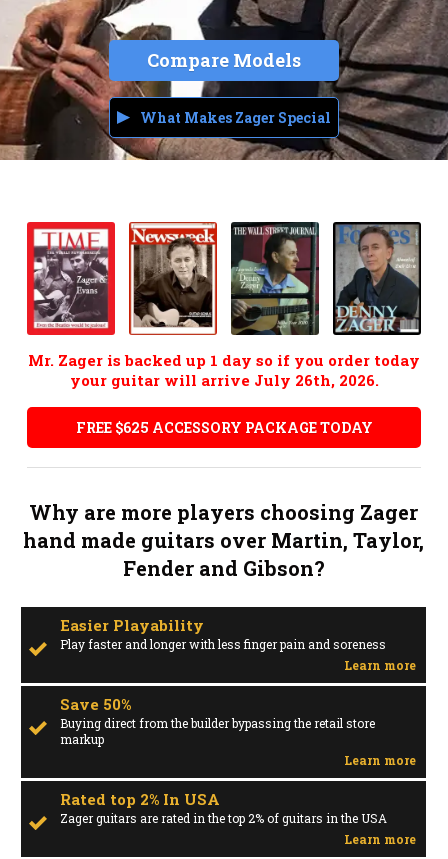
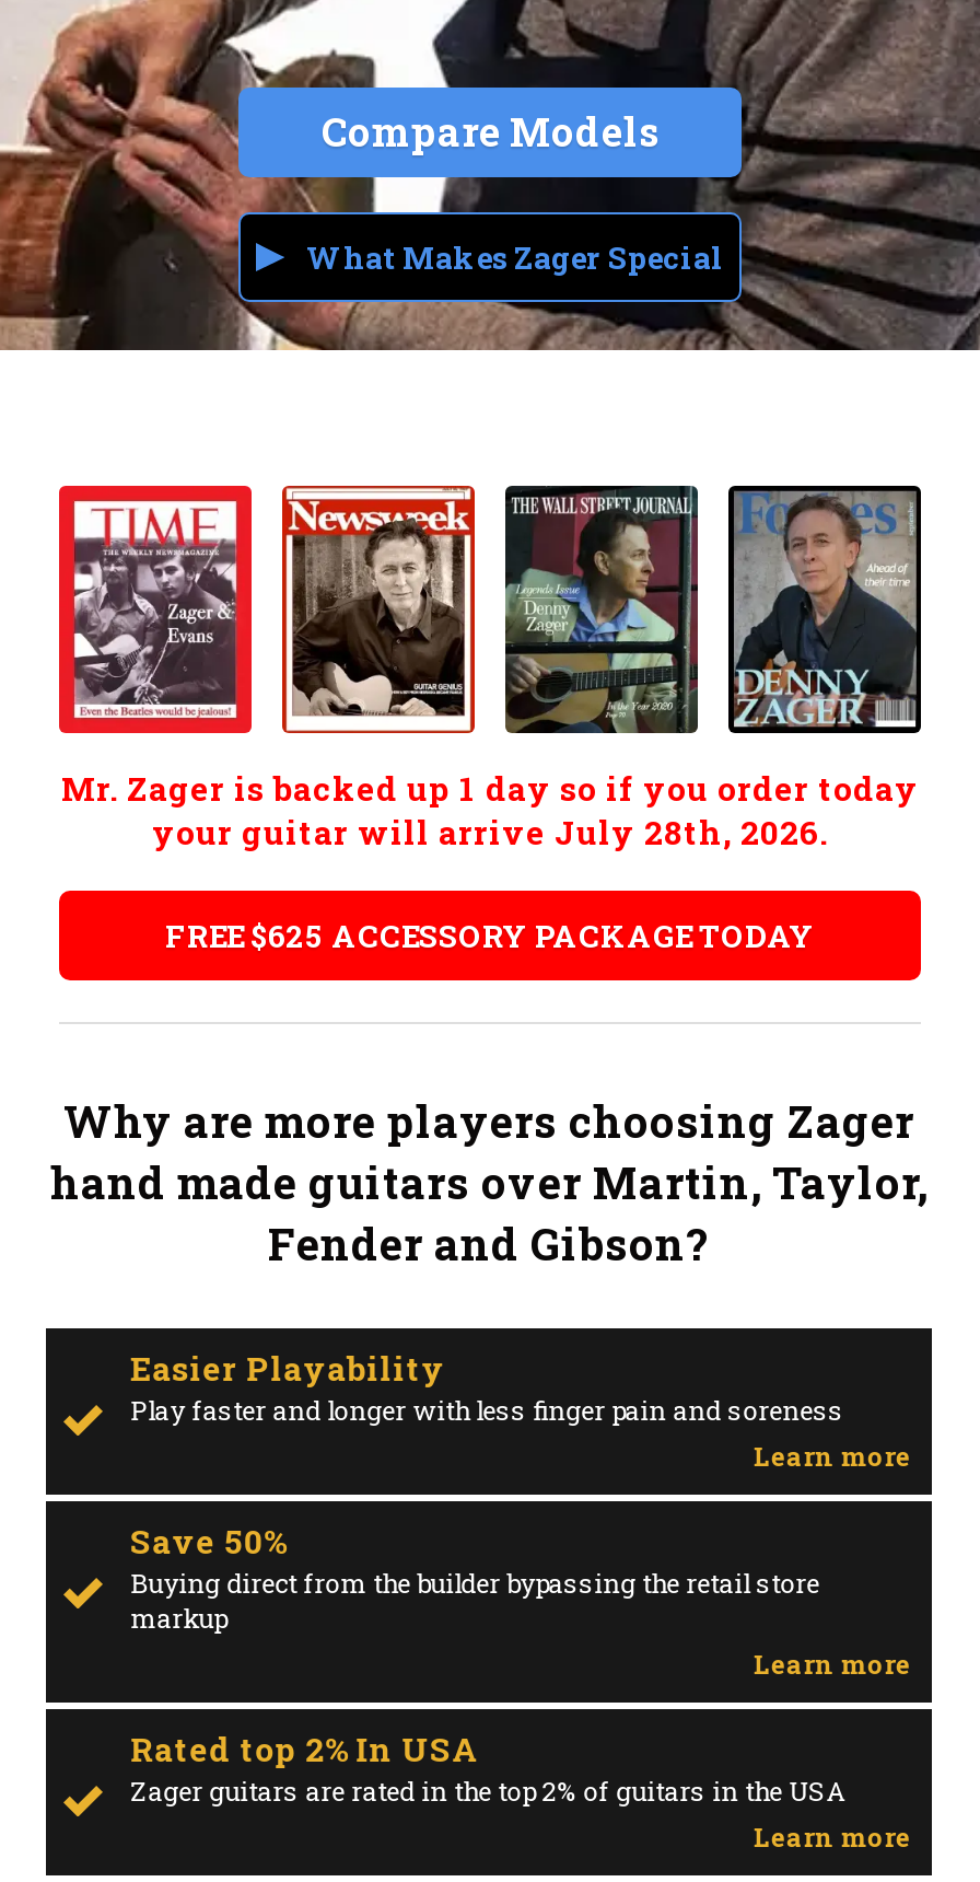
- your guitar will arrive July 26th, 2026.
+ your guitar will arrive July 28th, 2026.
